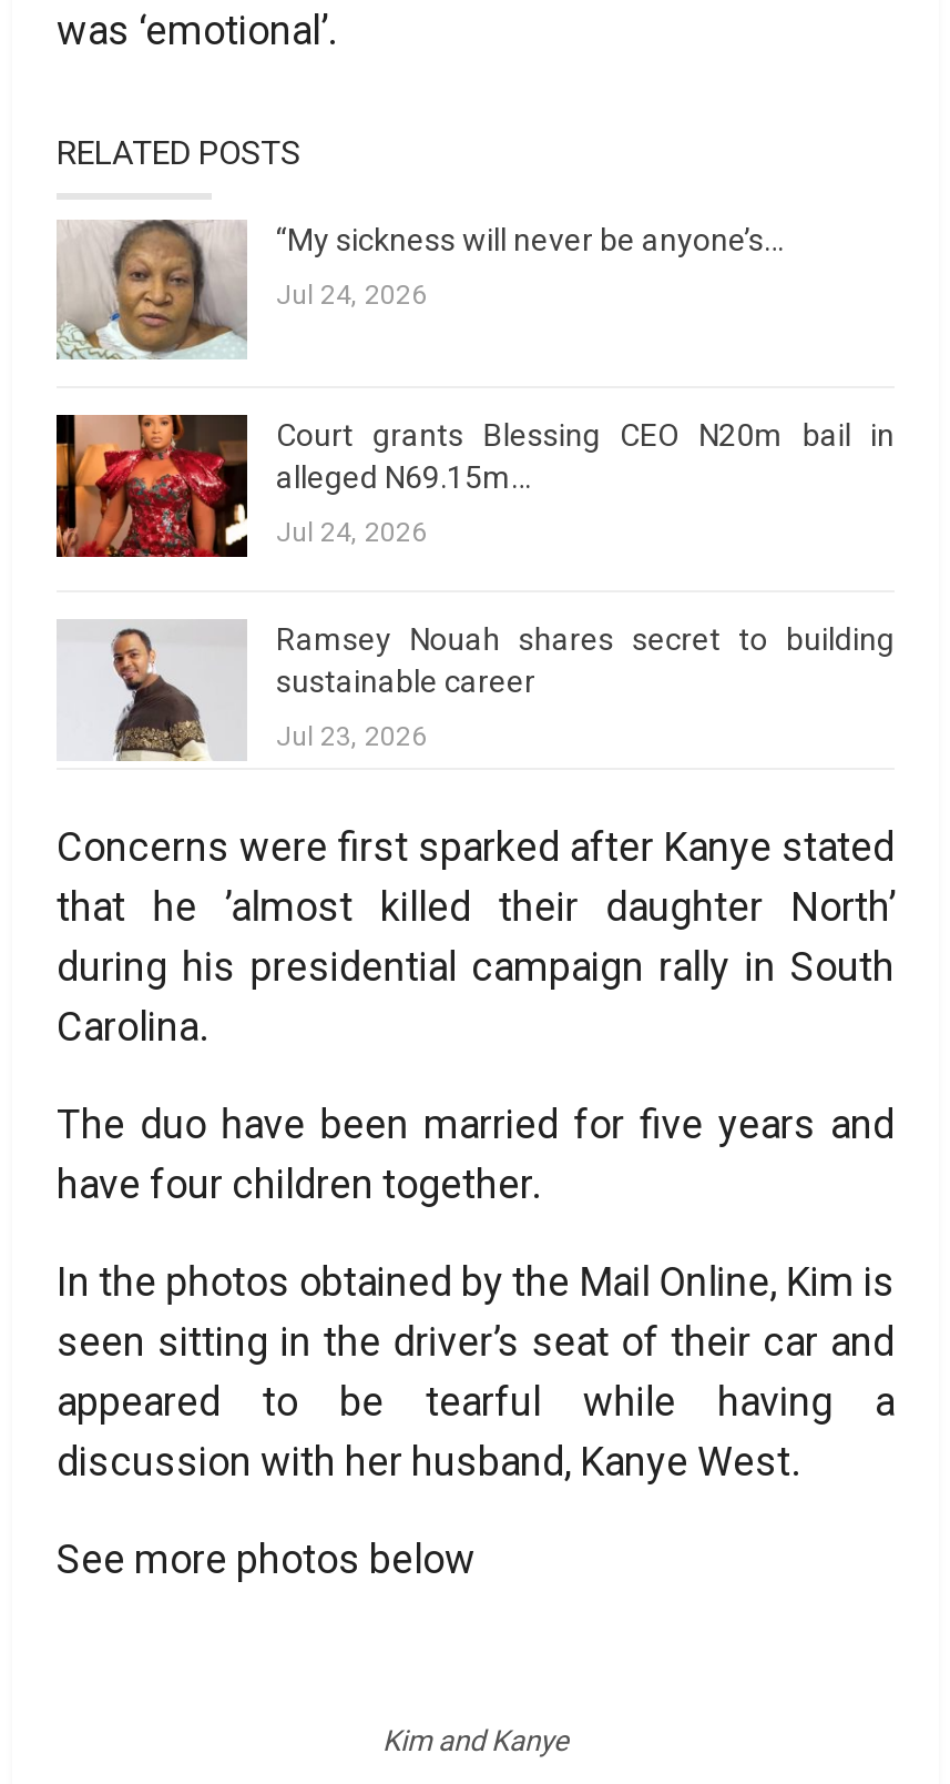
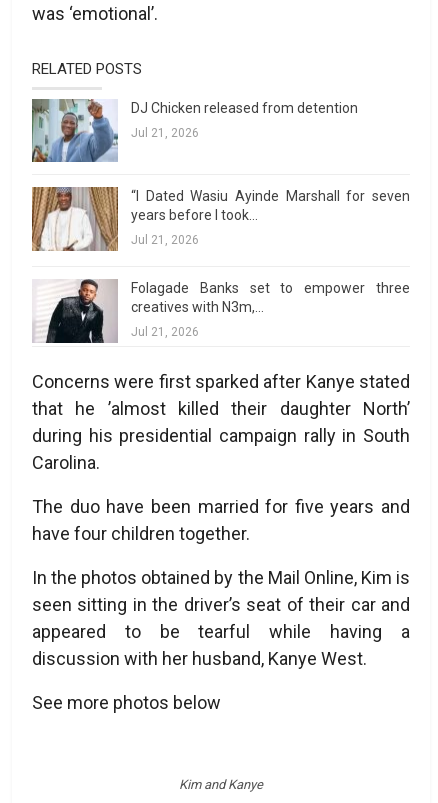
- [image]
- “My sickness will never be anyone’s…
+ [image]
+ DJ Chicken released from detention

- Jul 24, 2026
+ Jul 21, 2026

- [image]
- Court grants Blessing CEO N20m bail in
- alleged N69.15m…
+ [image]
+ “I Dated Wasiu Ayinde Marshall for seven
+ years before I took…

- Jul 24, 2026
+ Jul 21, 2026

- [image]
- Ramsey Nouah shares secret to building
- sustainable career
+ [image]
+ Folagade Banks set to empower three
+ creatives with N3m,…

- Jul 23, 2026
+ Jul 21, 2026
